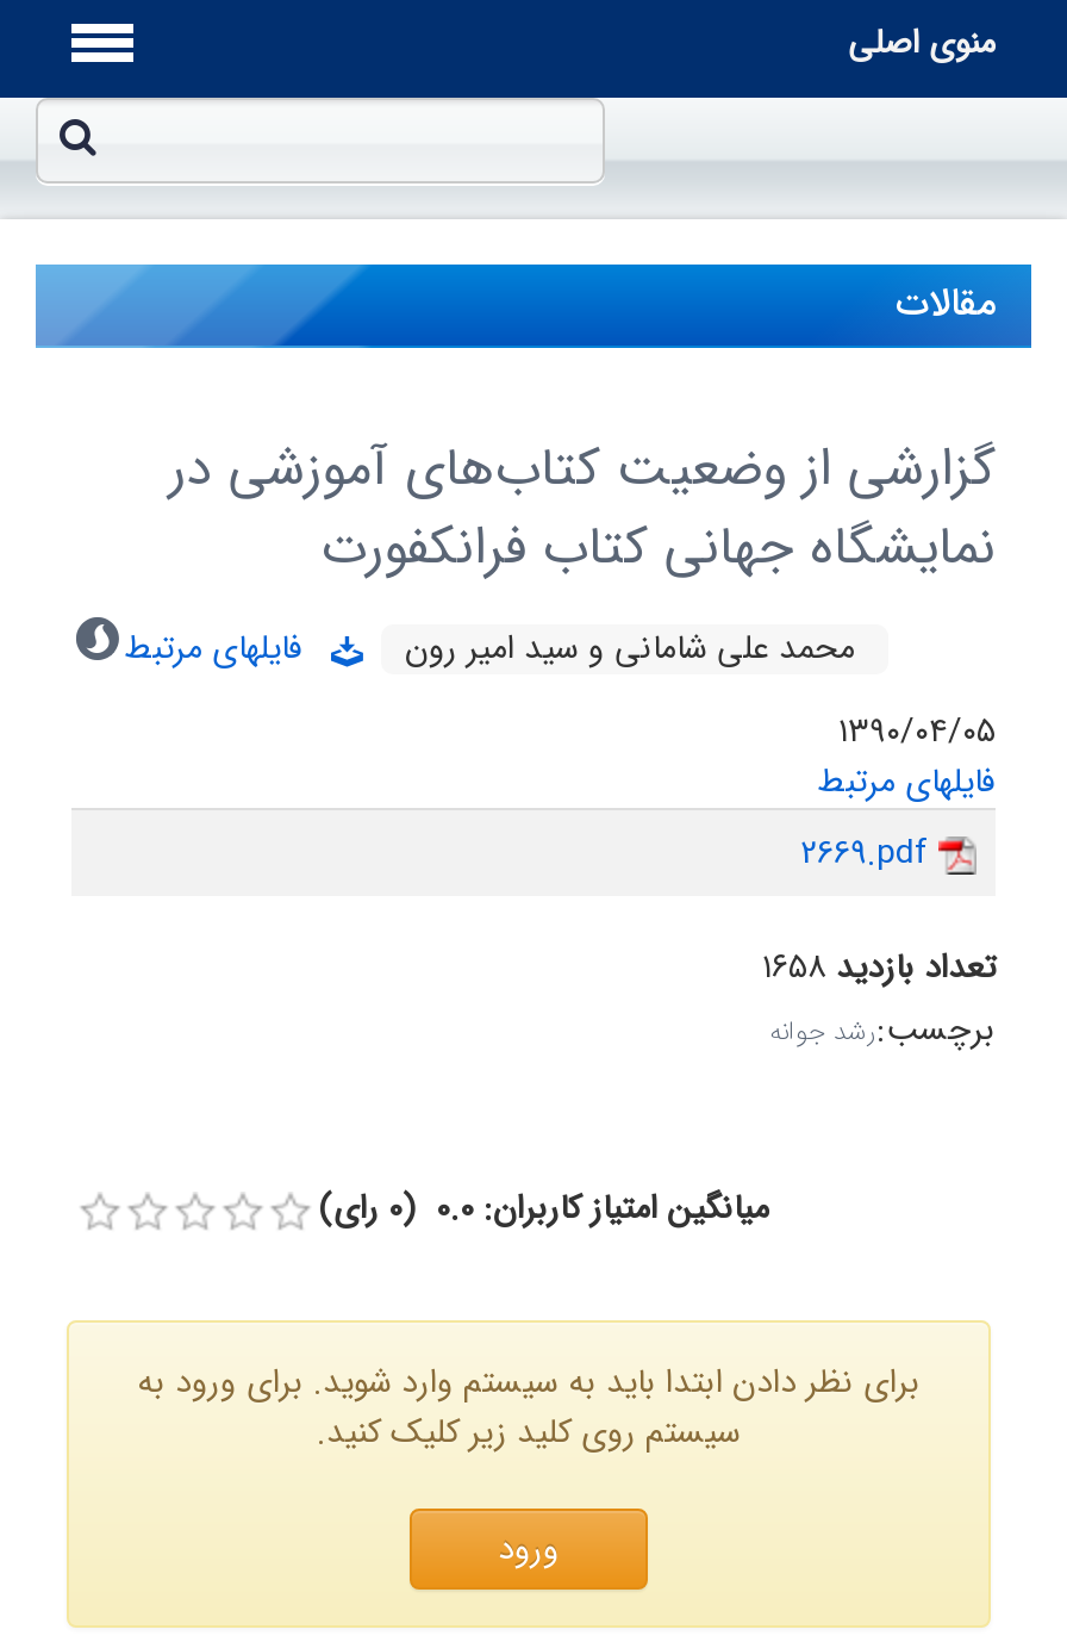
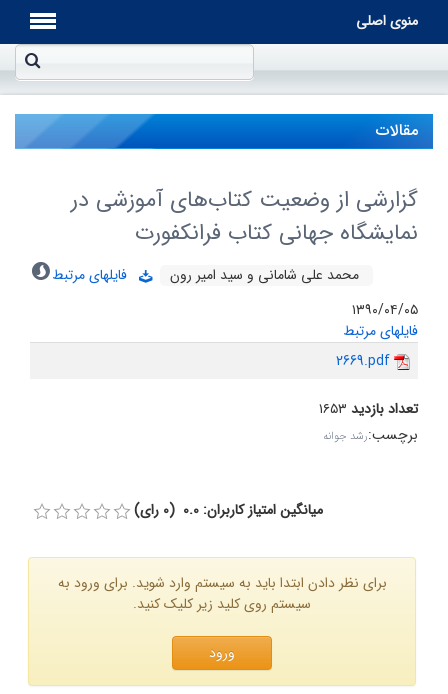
- تعداد بازدید ۱۶۵۸
+ تعداد بازدید ۱۶۵۳
